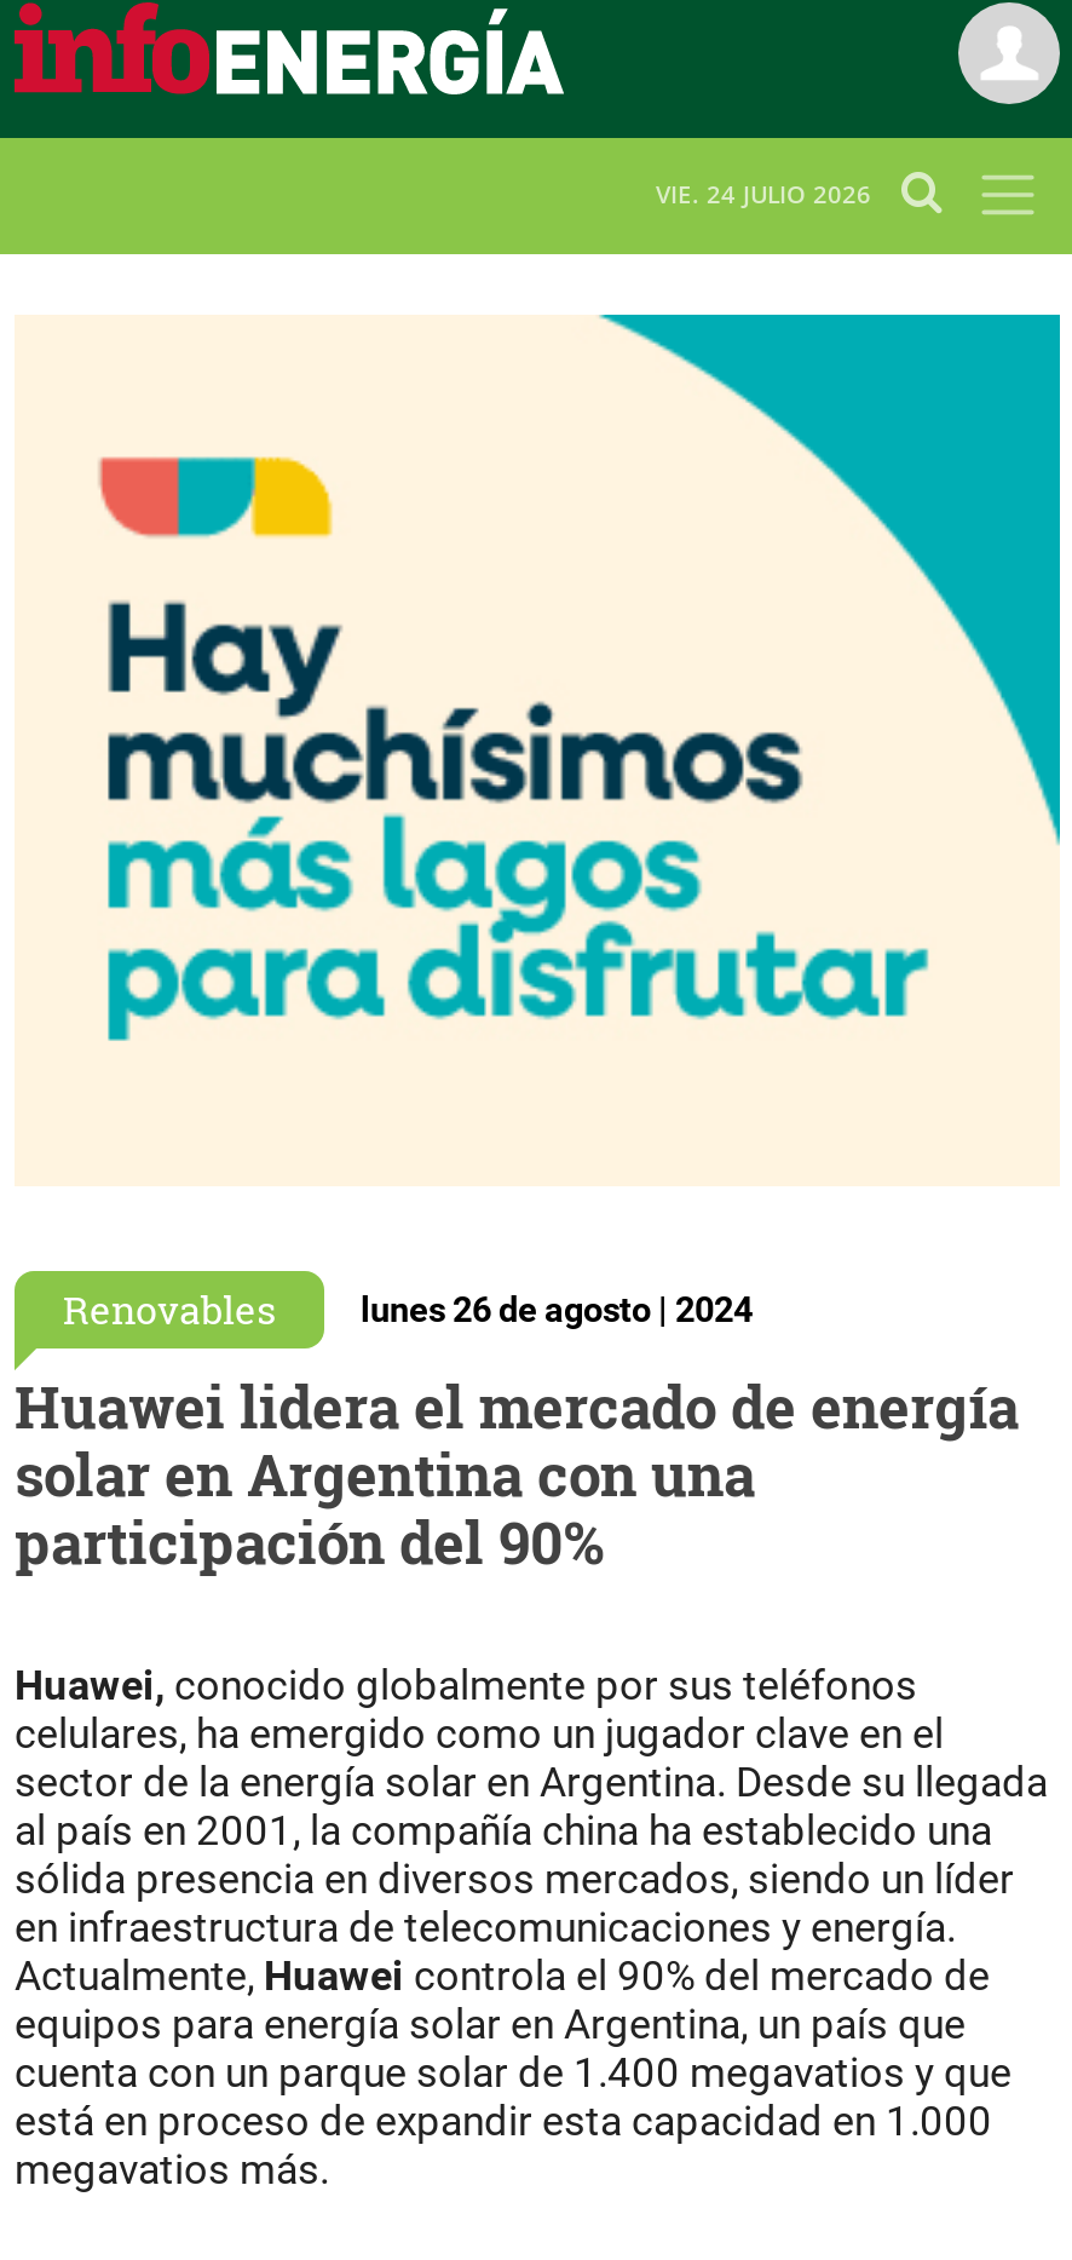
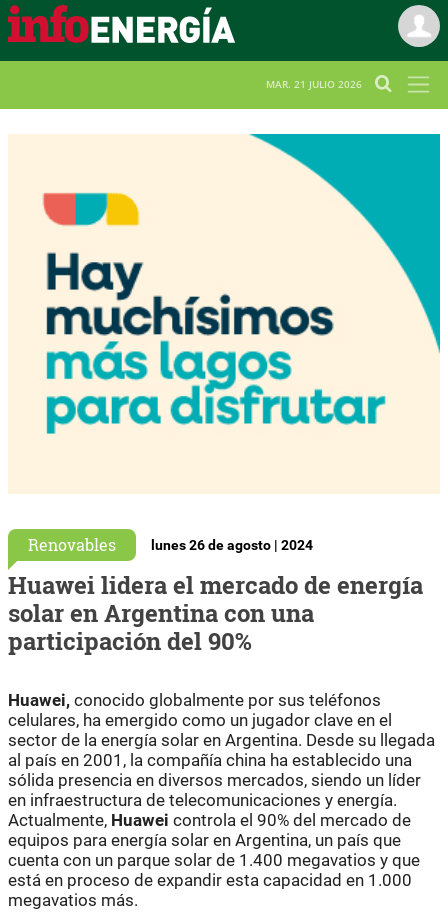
- VIE. 24 JULIO 2026
+ MAR. 21 JULIO 2026
